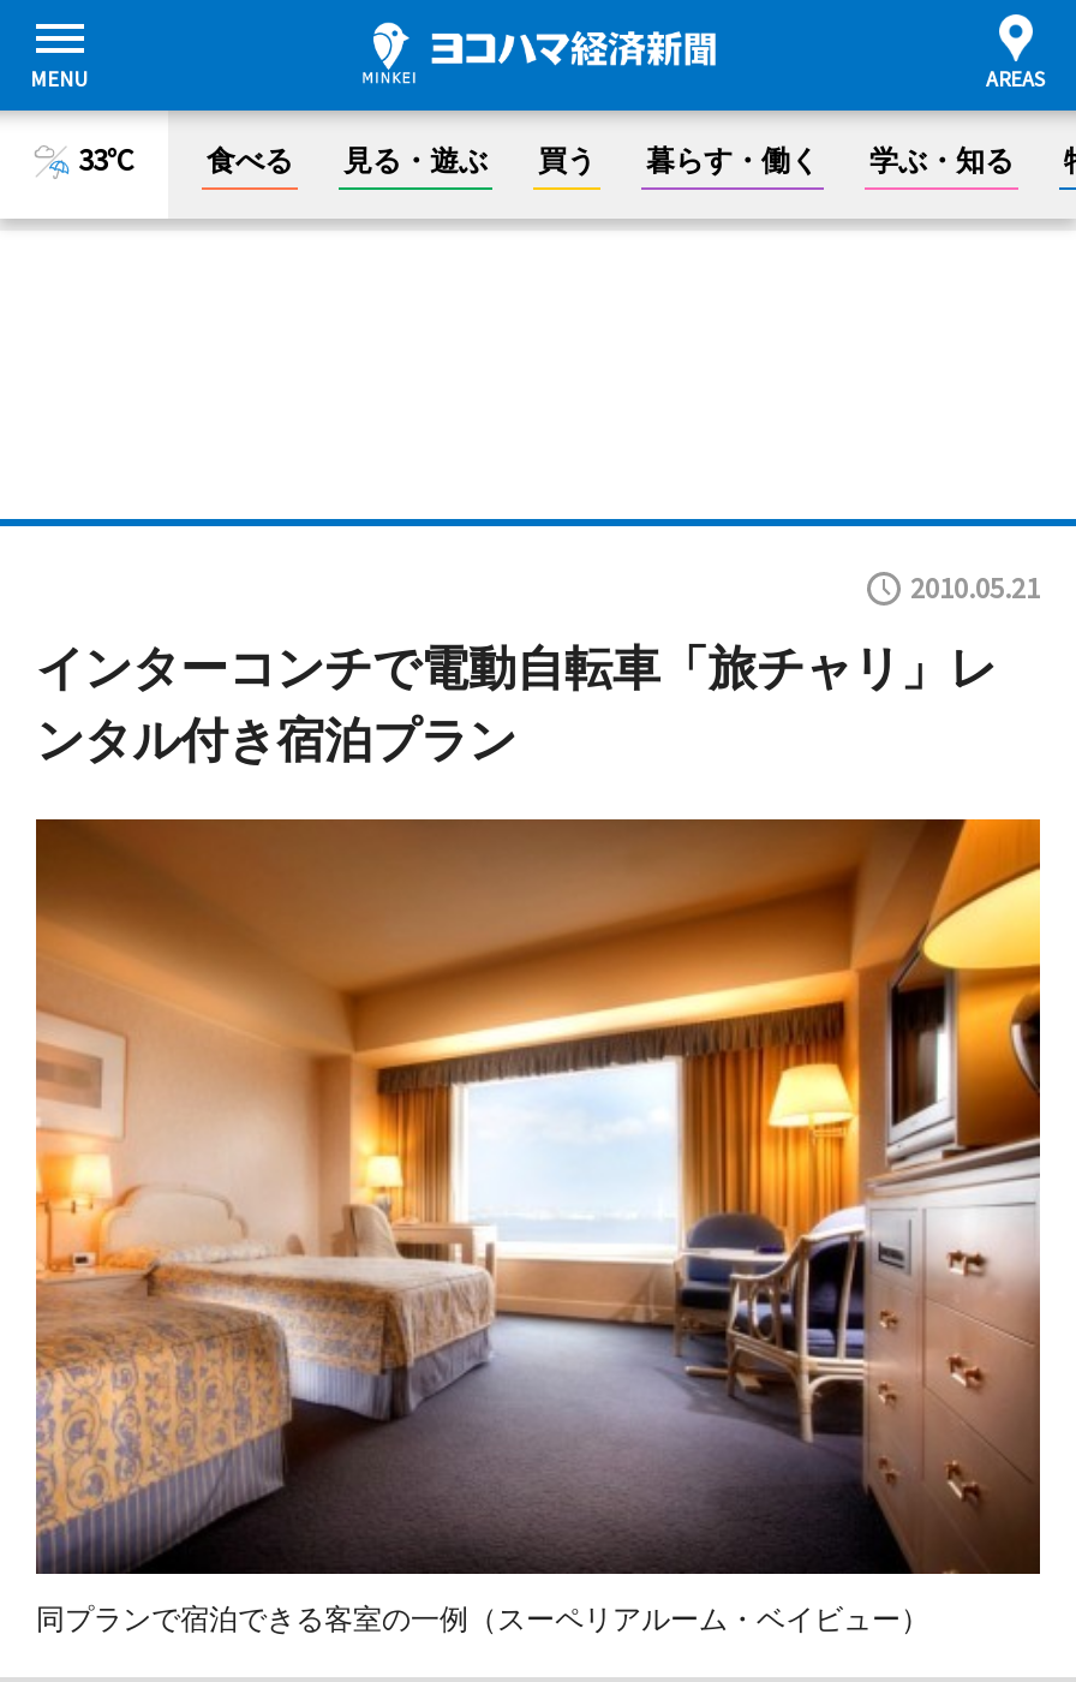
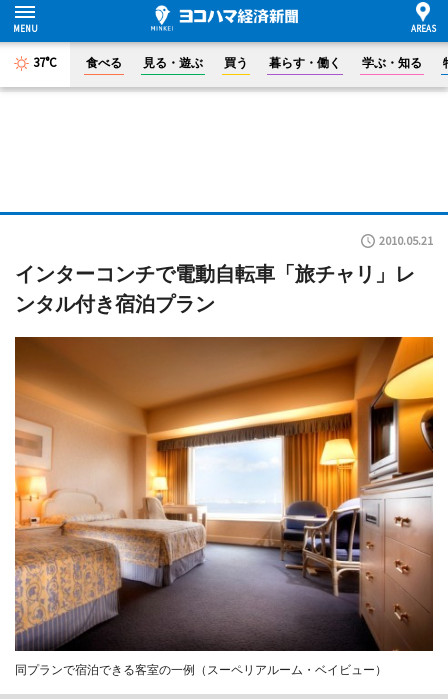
- 33°C
+ 37°C
